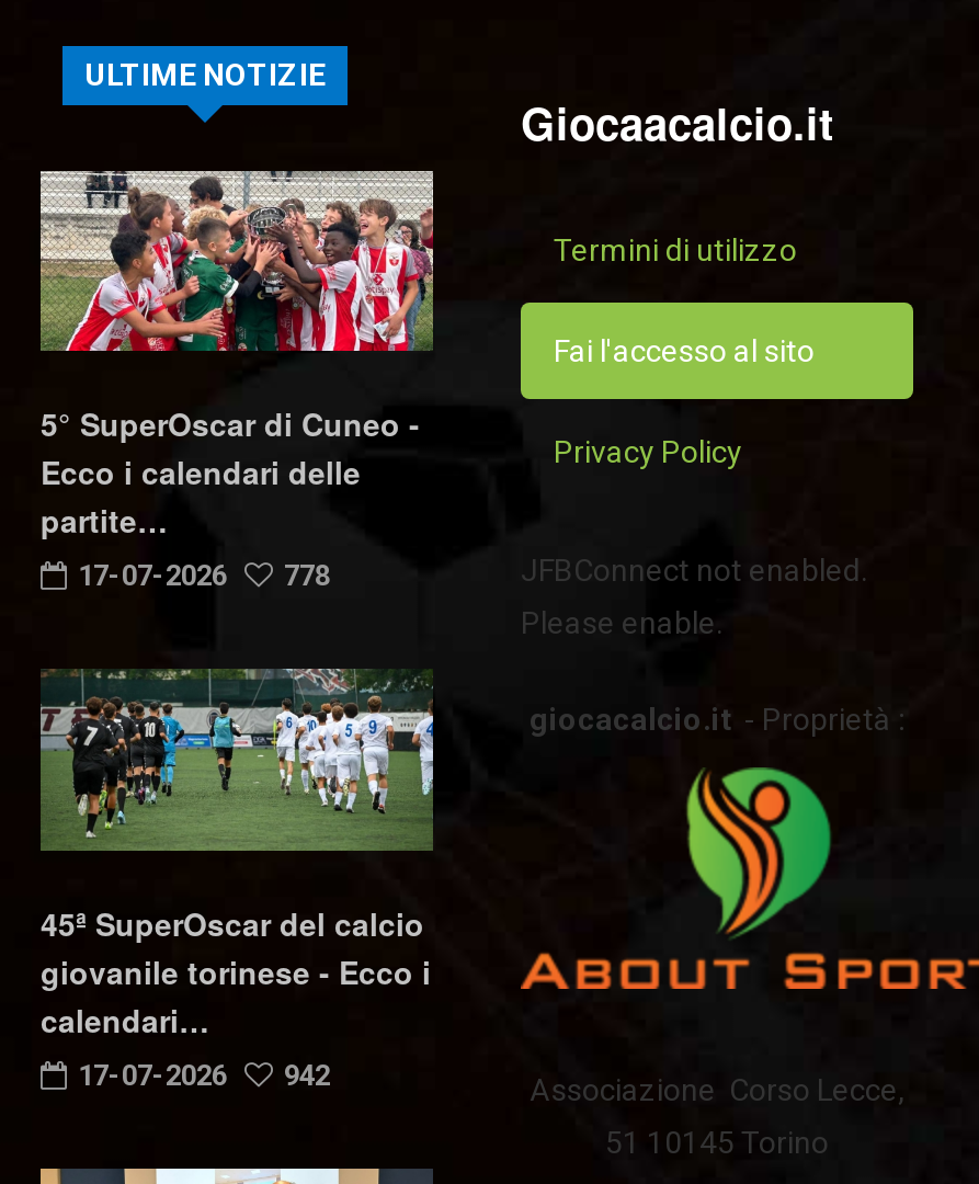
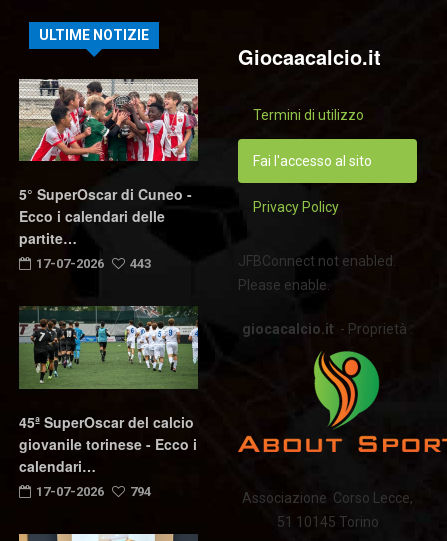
- 17-07-2026 778
+ 17-07-2026 443

- 17-07-2026 942
+ 17-07-2026 794
